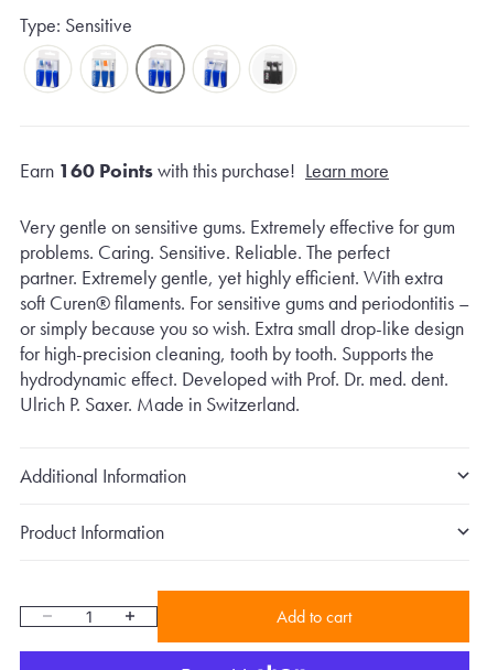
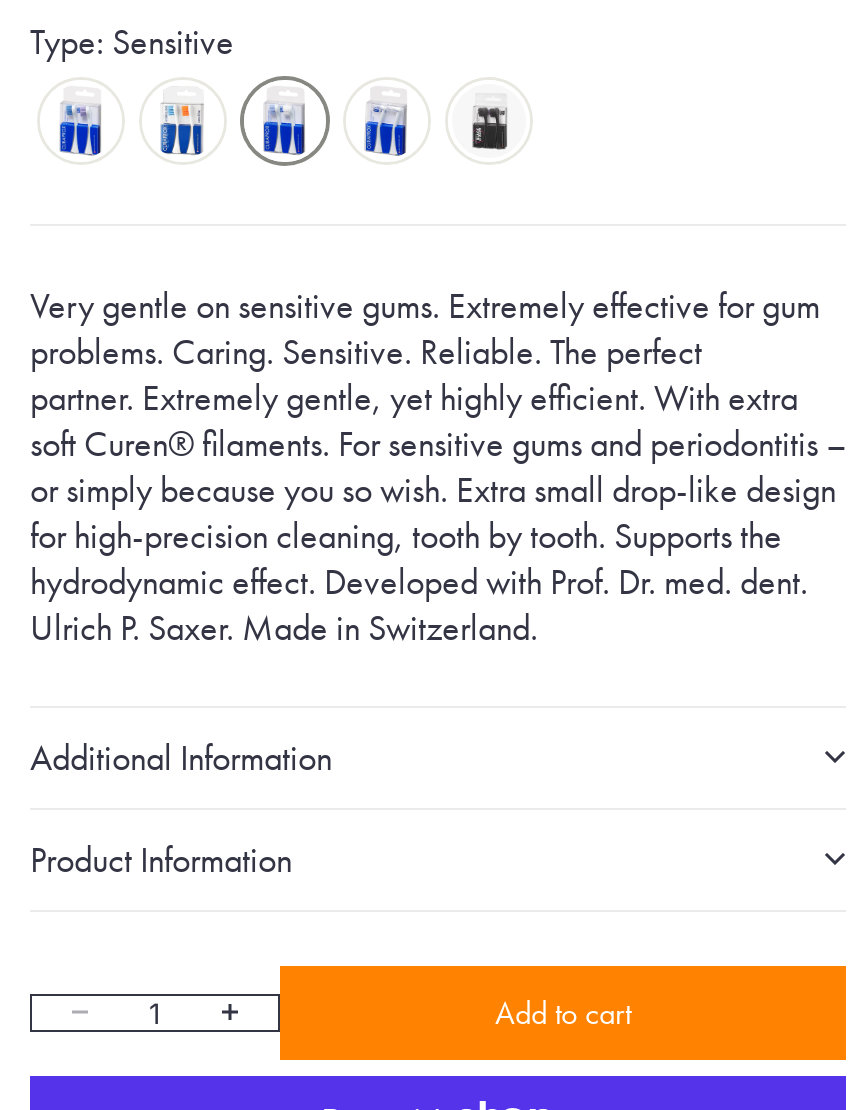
- Earn 160 Points with this purchase! Learn more
